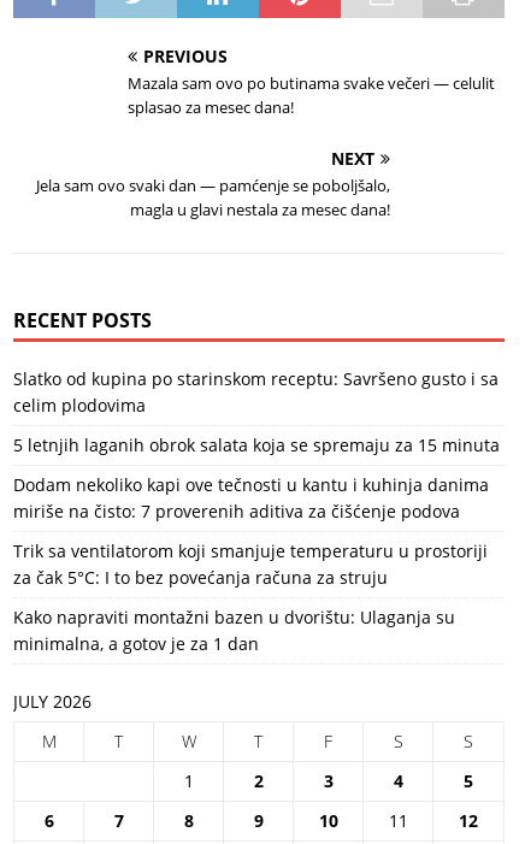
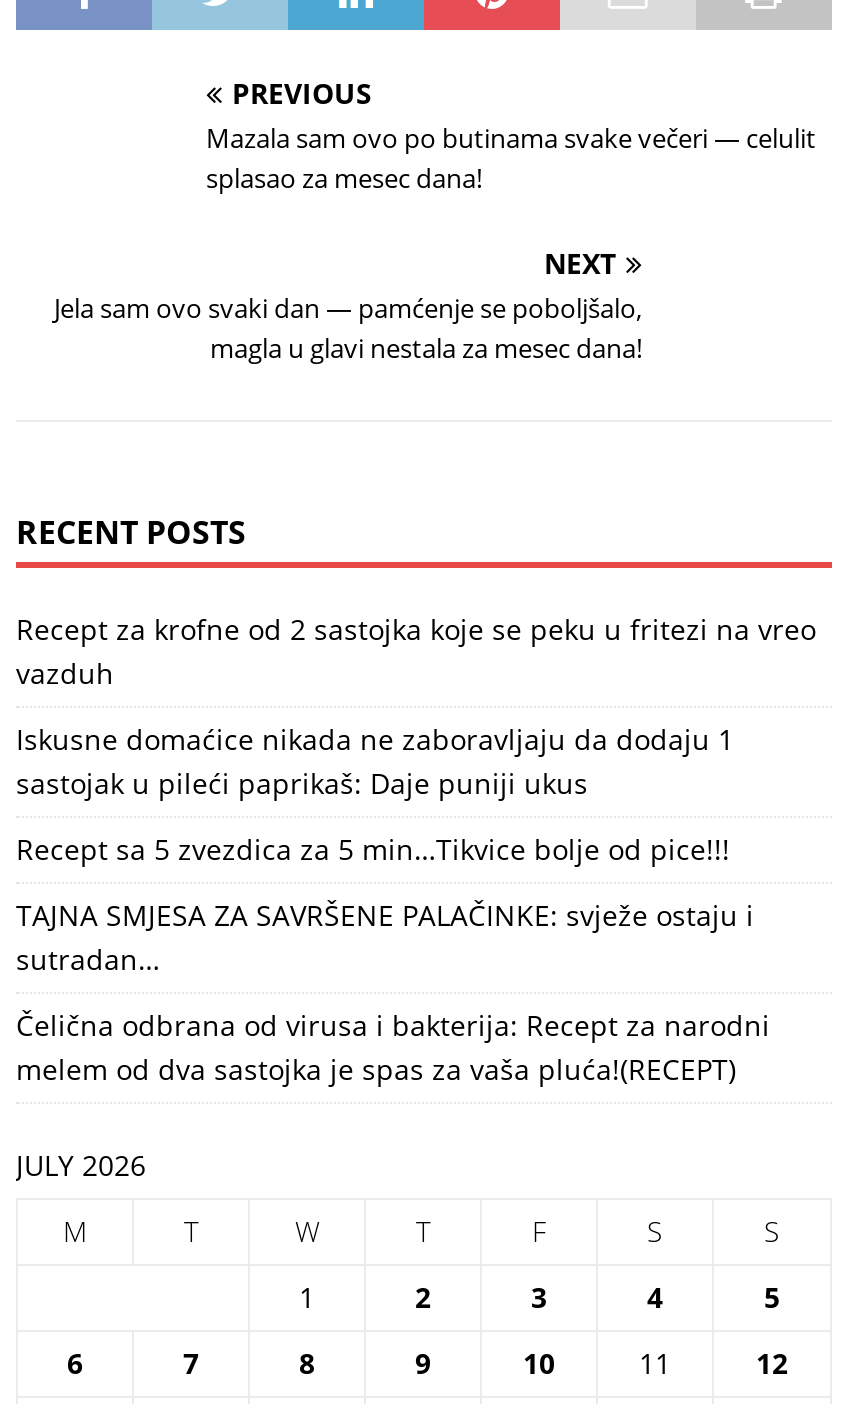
- Slatko od kupina po starinskom receptu: Savršeno gusto i sa
- celim plodovima
+ Recept za krofne od 2 sastojka koje se peku u fritezi na vreo
+ vazduh

- 5 letnjih laganih obrok salata koja se spremaju za 15 minuta
+ Iskusne domaćice nikada ne zaboravljaju da dodaju 1
+ sastojak u pileći paprikaš: Daje puniji ukus

- Dodam nekoliko kapi ove tečnosti u kantu i kuhinja danima
- miriše na čisto: 7 proverenih aditiva za čišćenje podova
+ Recept sa 5 zvezdica za 5 min…Tikvice bolje od pice!!!

- Trik sa ventilatorom koji smanjuje temperaturu u prostoriji
- za čak 5°C: I to bez povećanja računa za struju
+ TAJNA SMJESA ZA SAVRŠENE PALAČINKE: svježe ostaju i
+ sutradan…

- Kako napraviti montažni bazen u dvorištu: Ulaganja su
- minimalna, a gotov je za 1 dan
+ Čelična odbrana od virusa i bakterija: Recept za narodni
+ melem od dva sastojka je spas za vaša pluća!(RECEPT)
